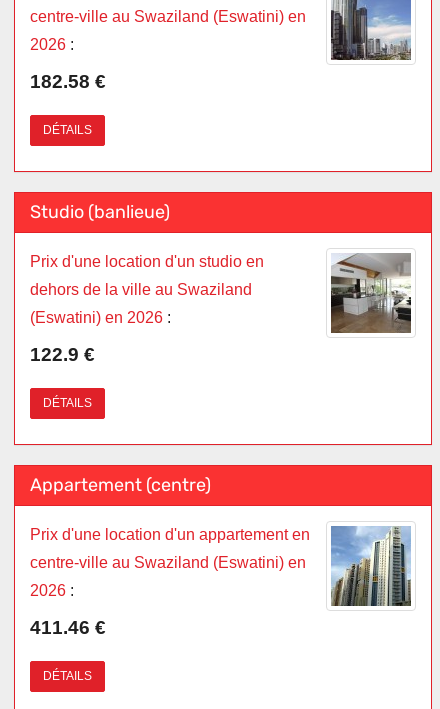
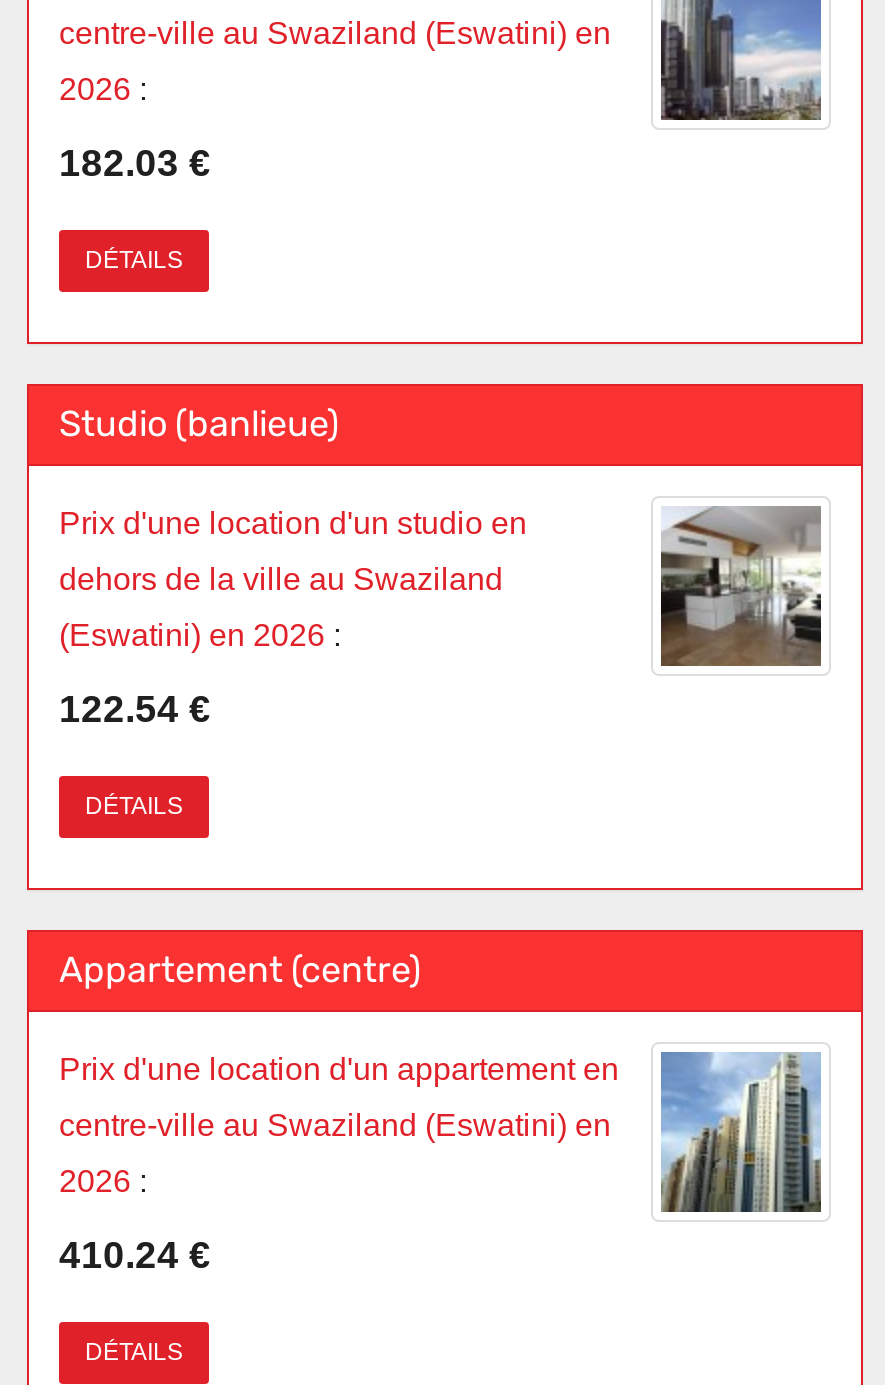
- 182.58 €
+ 182.03 €

- 122.9 €
+ 122.54 €

- 411.46 €
+ 410.24 €
